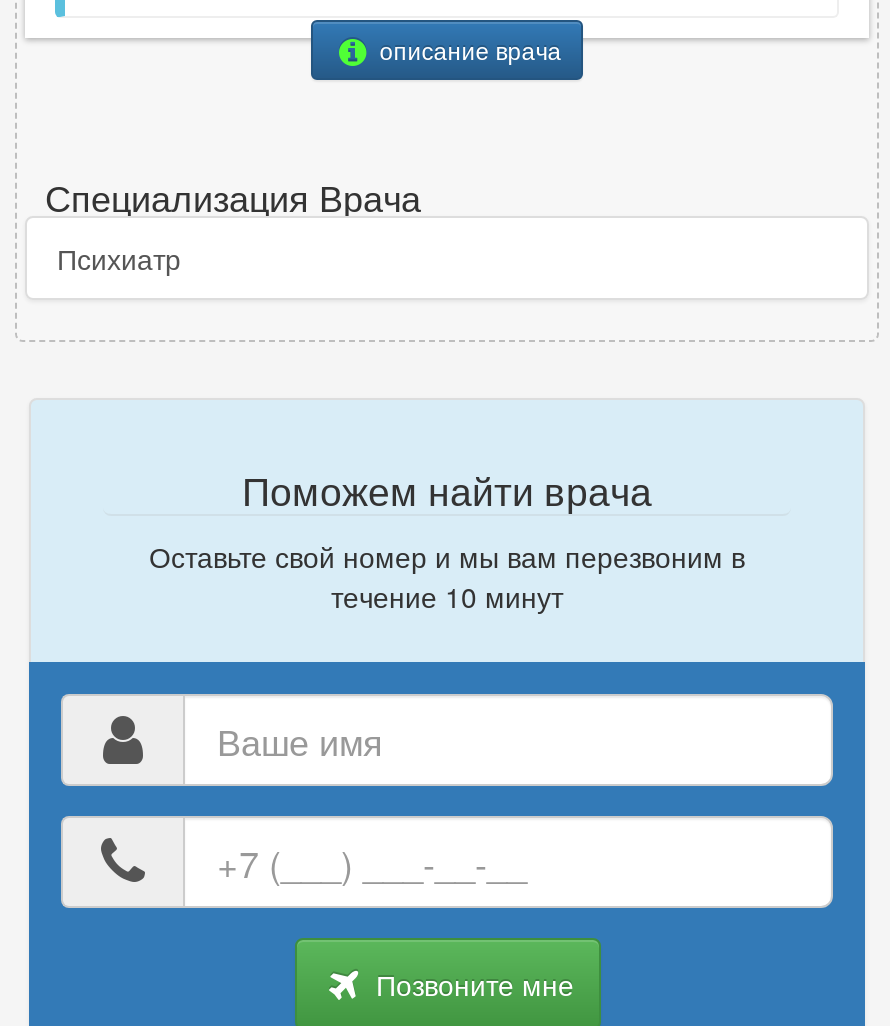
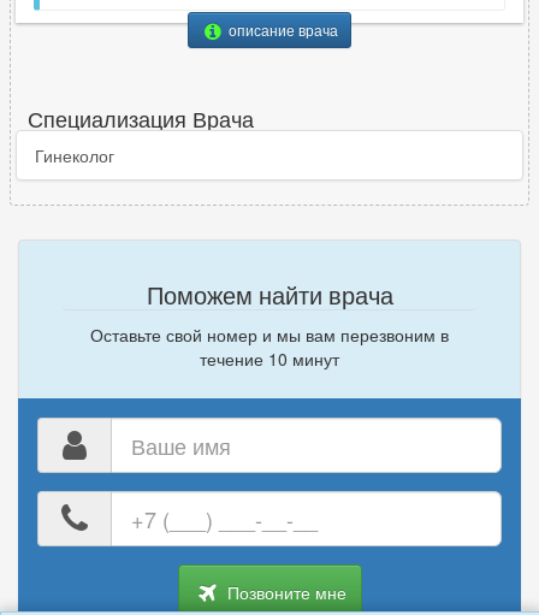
- Психиатр
+ Гинеколог
